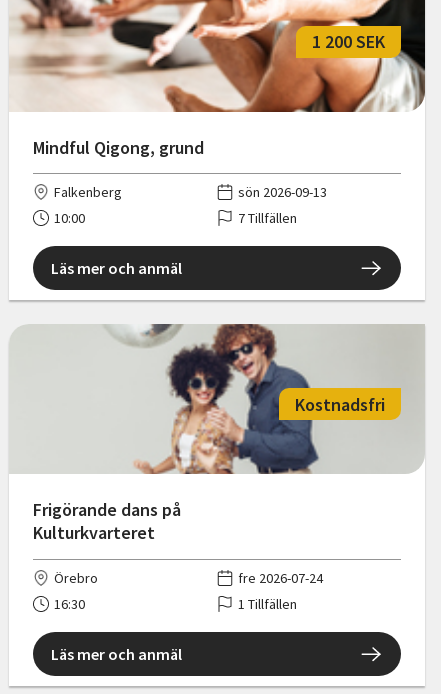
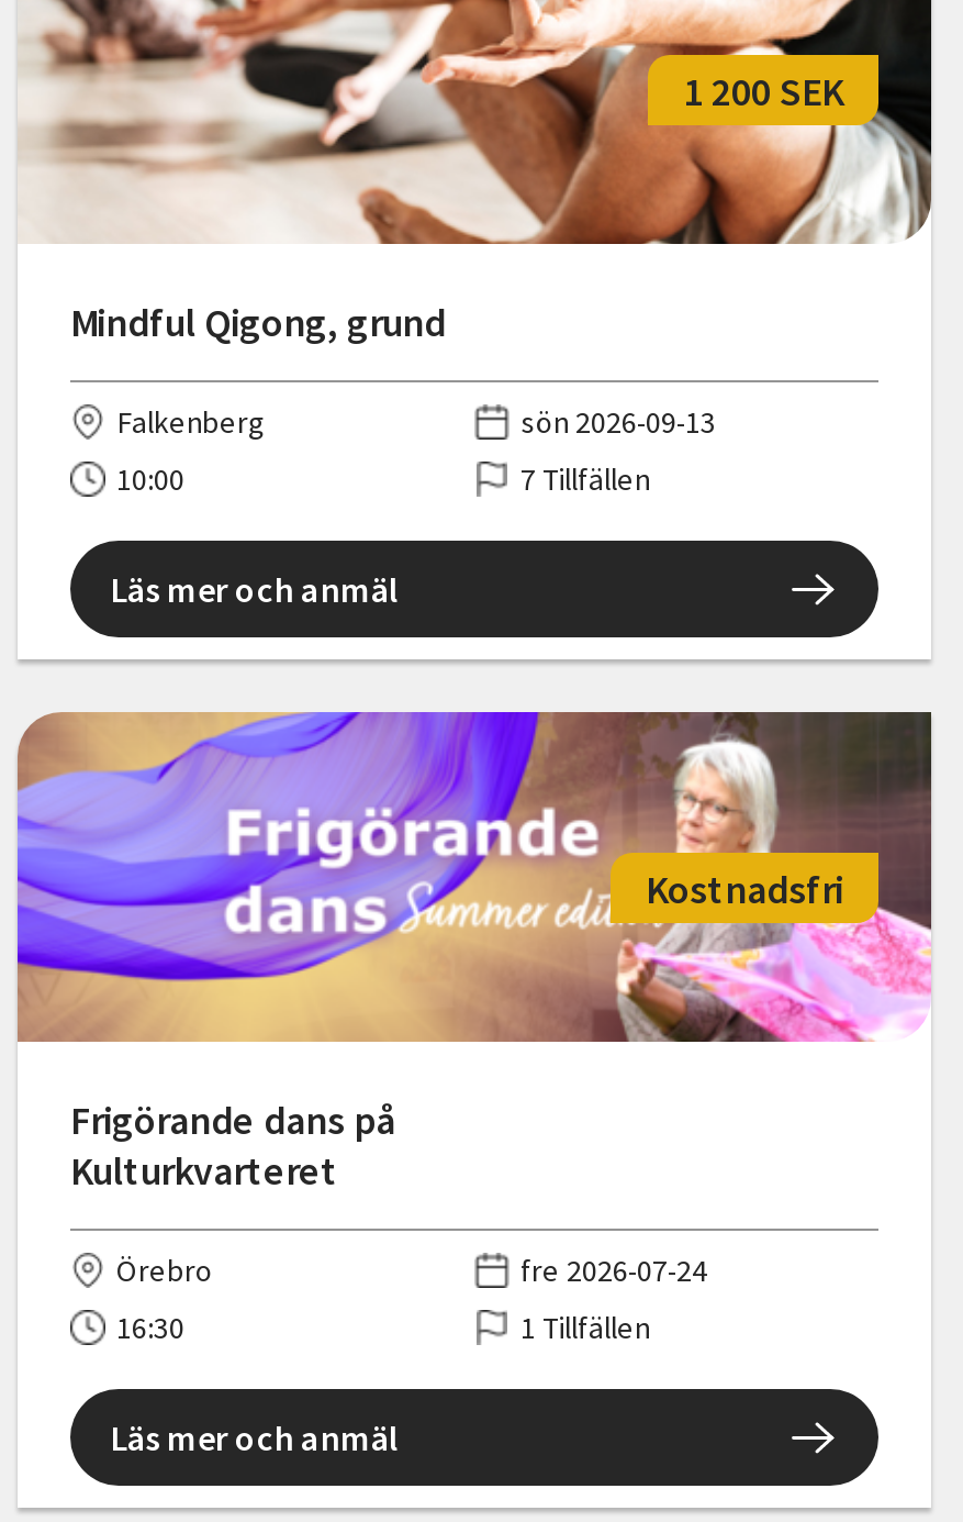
- [image]
+ [image]
